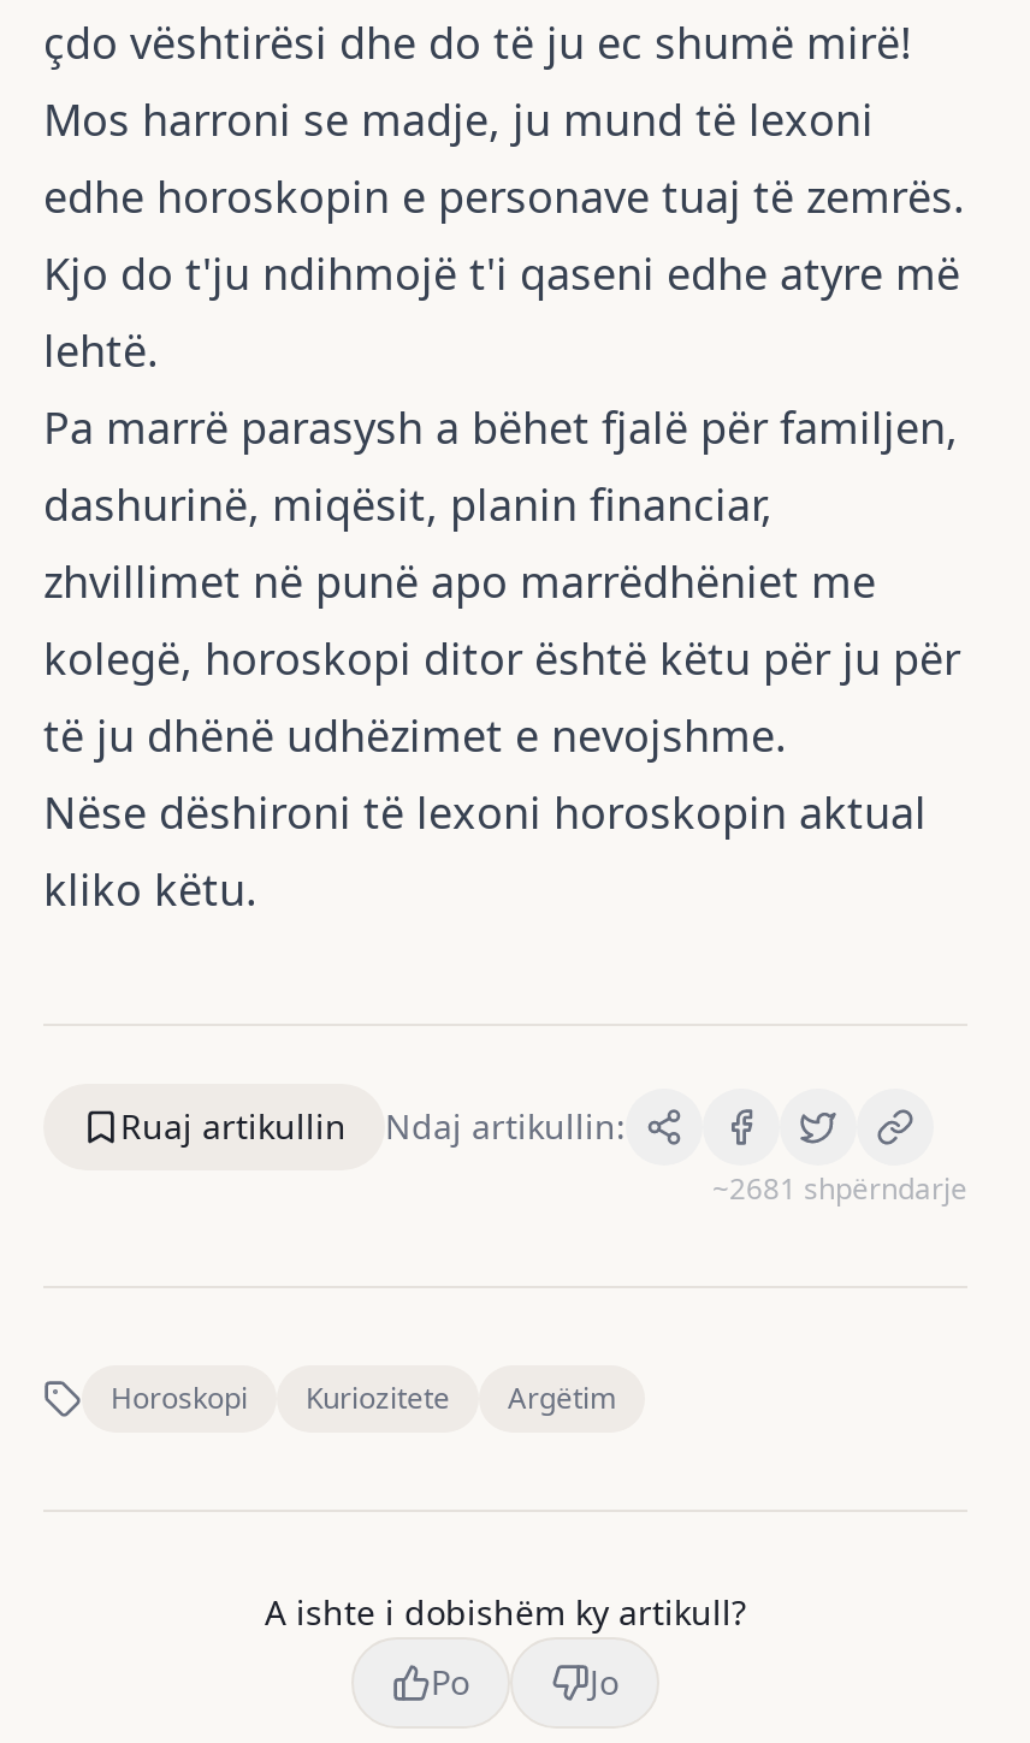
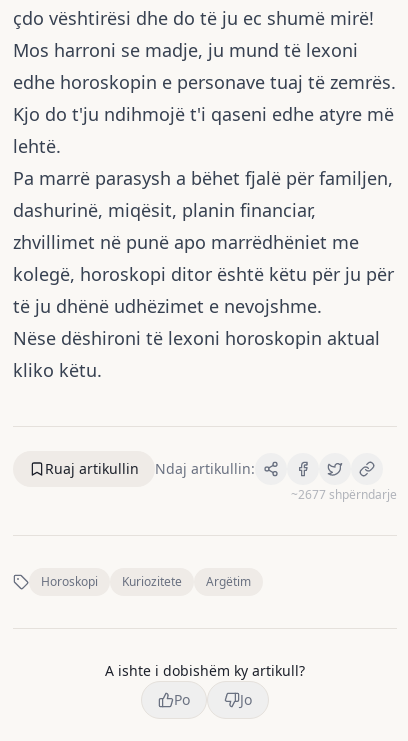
- ~2681 shpërndarje
+ ~2677 shpërndarje
